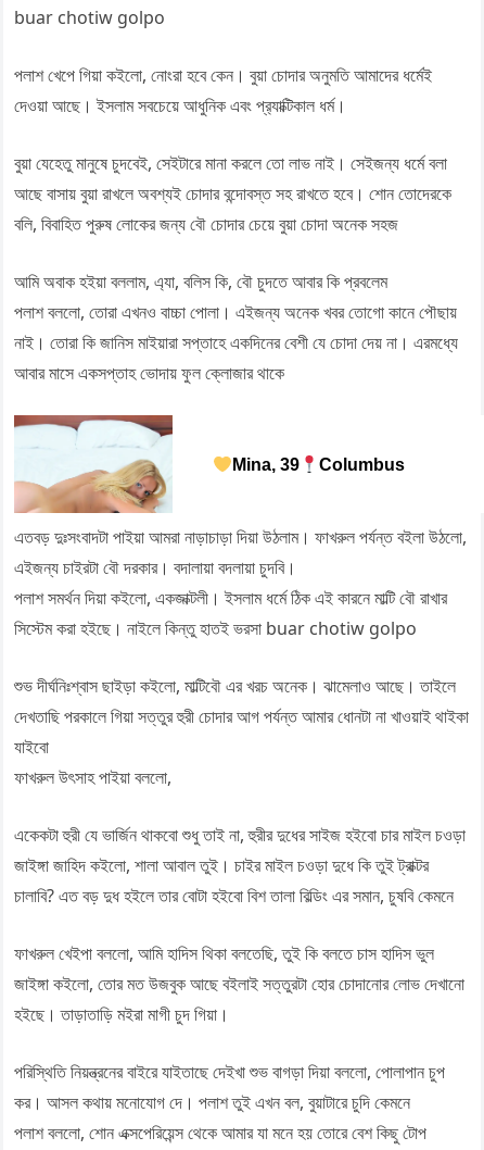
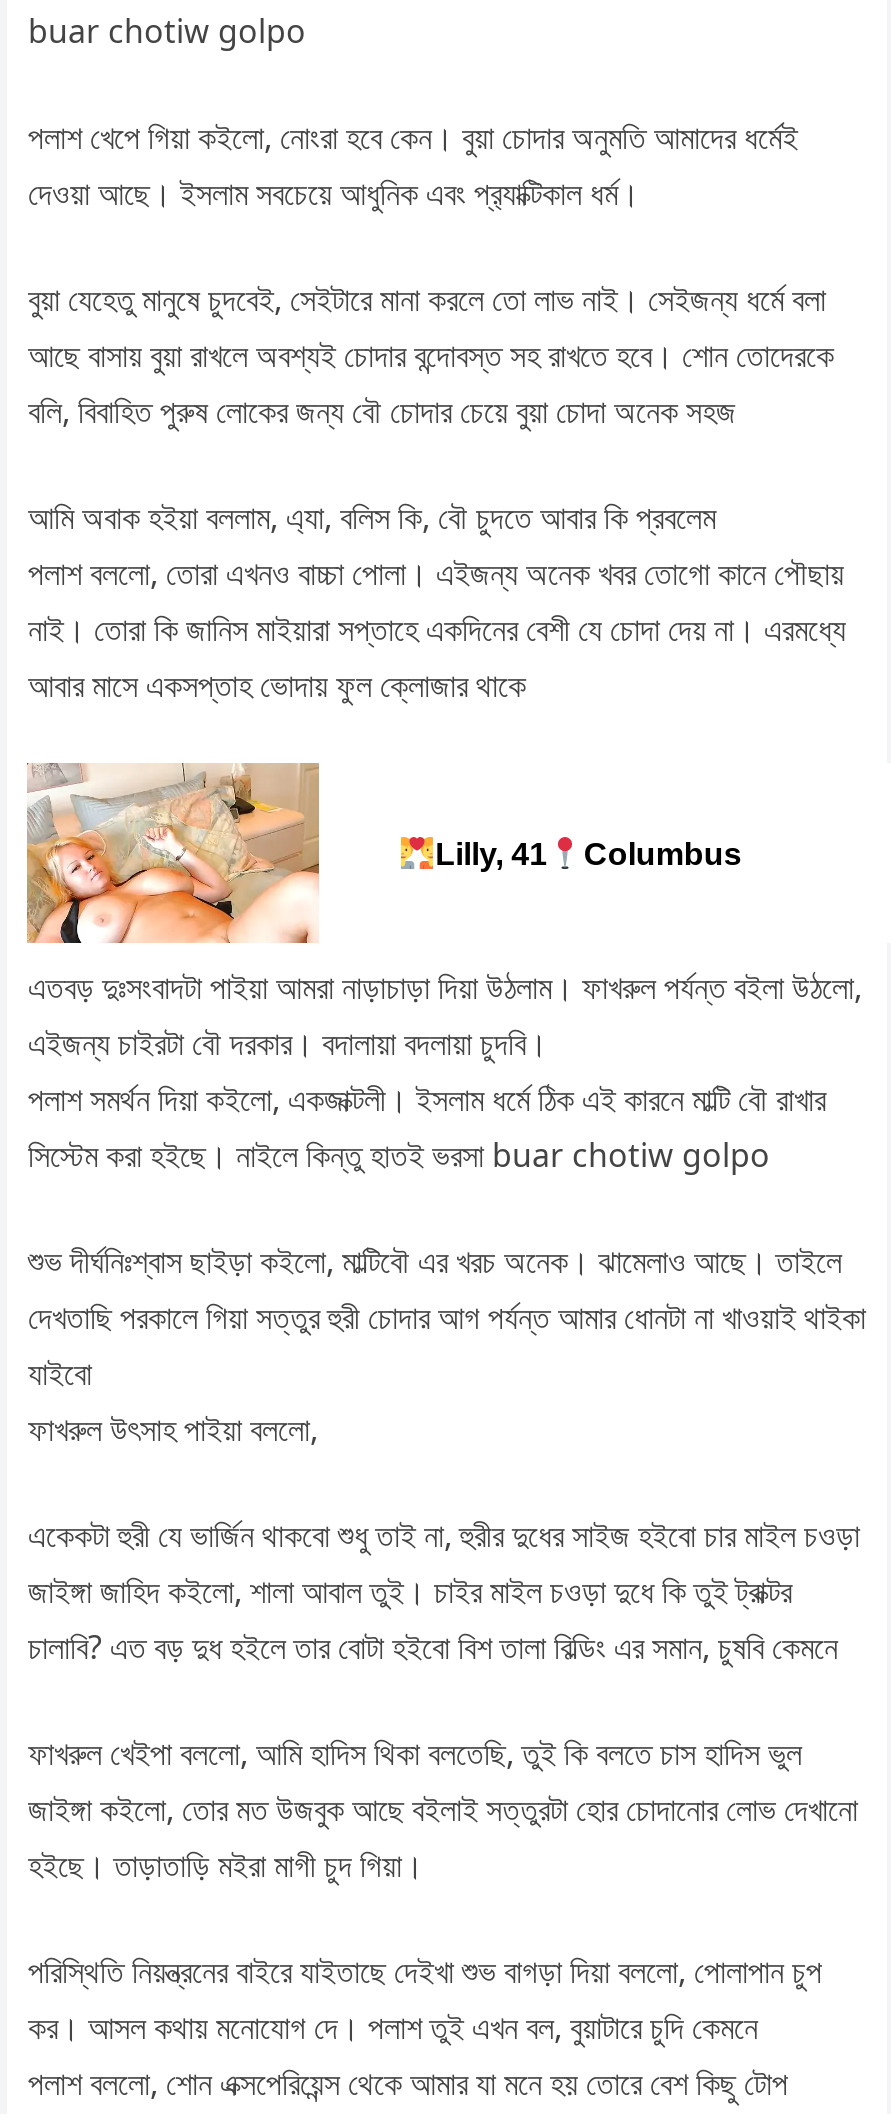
- [image]
+ [image]

- Mina, 39 Columbus
+ Lilly, 41 Columbus
